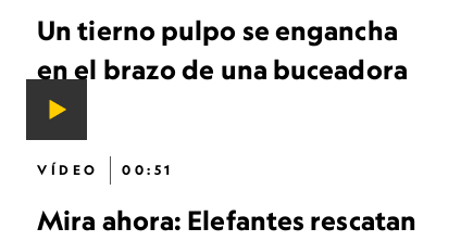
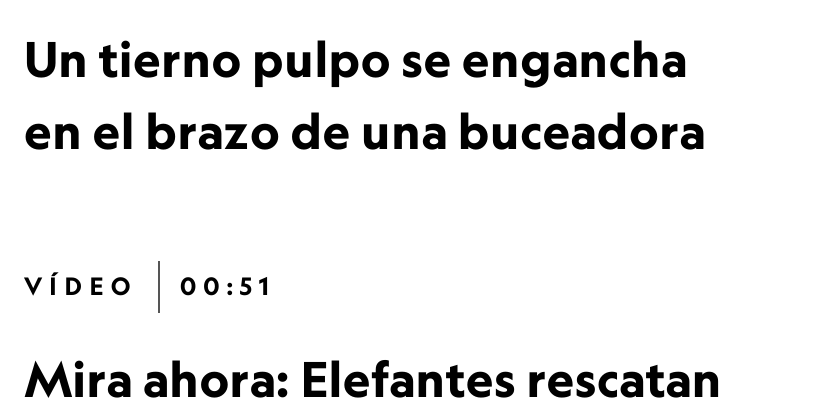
- [image]
